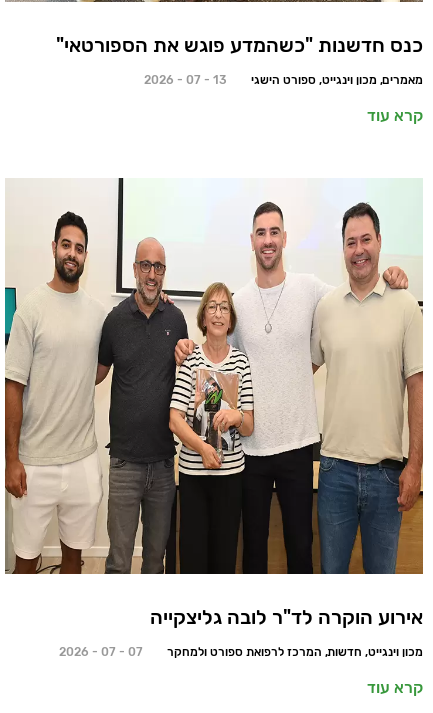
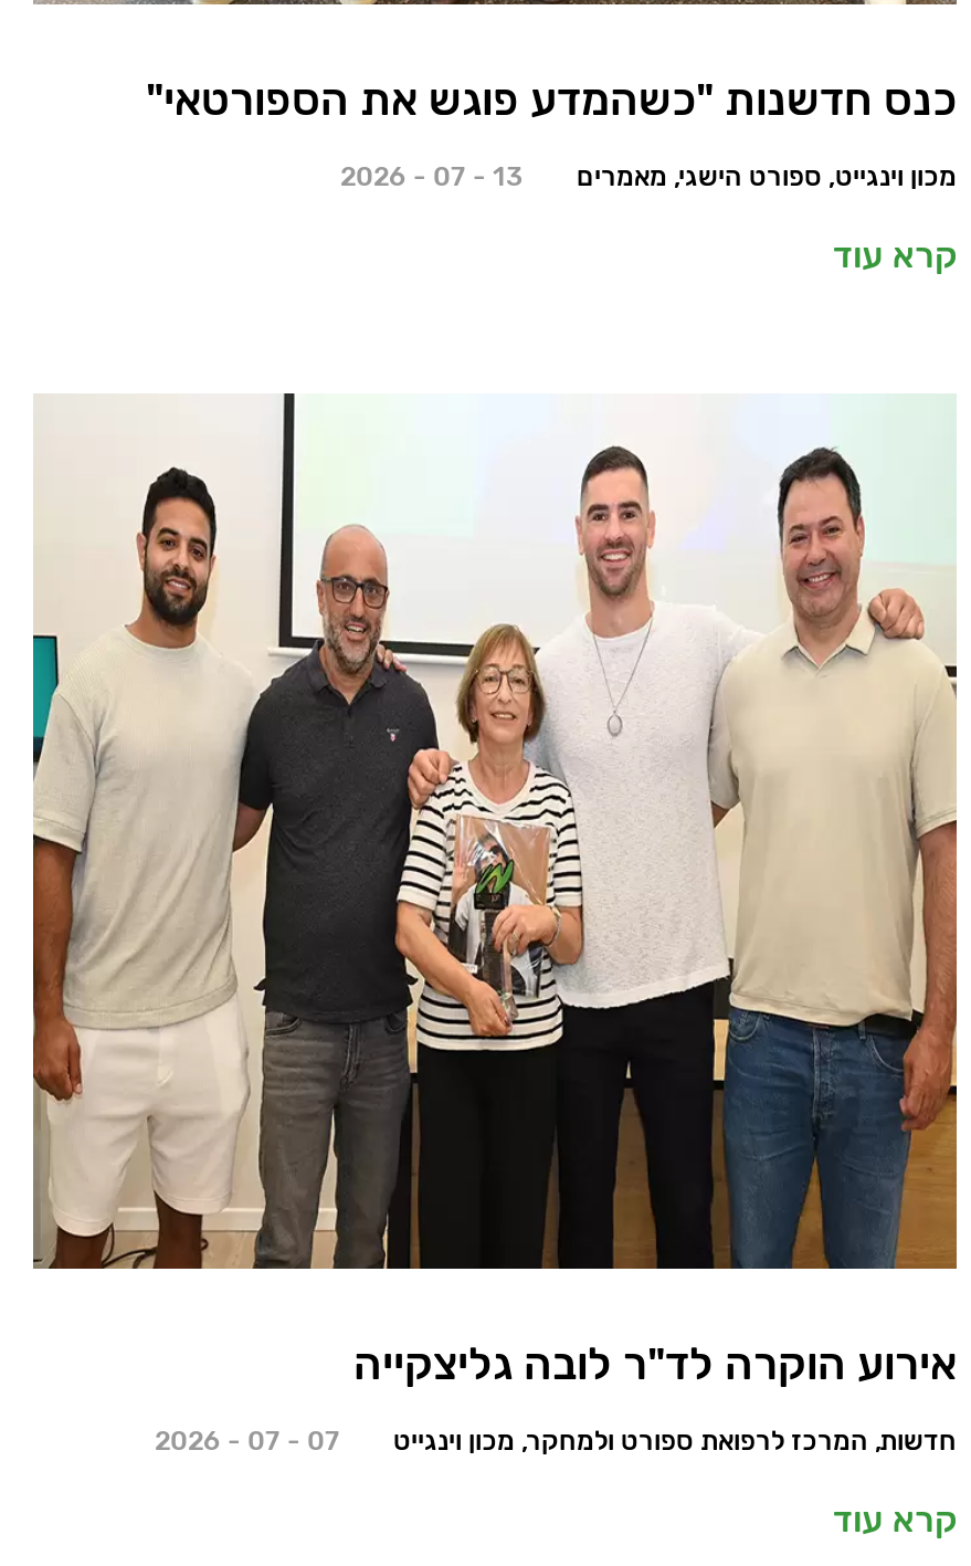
- מאמרים, מכון וינגייט, ספורט הישגי
+ מכון וינגייט, ספורט הישגי, מאמרים

- מכון וינגייט, חדשות, המרכז לרפואת ספורט ולמחקר
+ חדשות, המרכז לרפואת ספורט ולמחקר, מכון וינגייט
